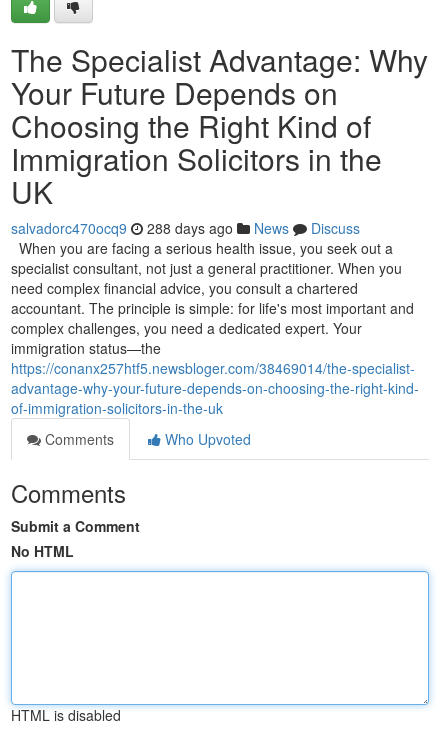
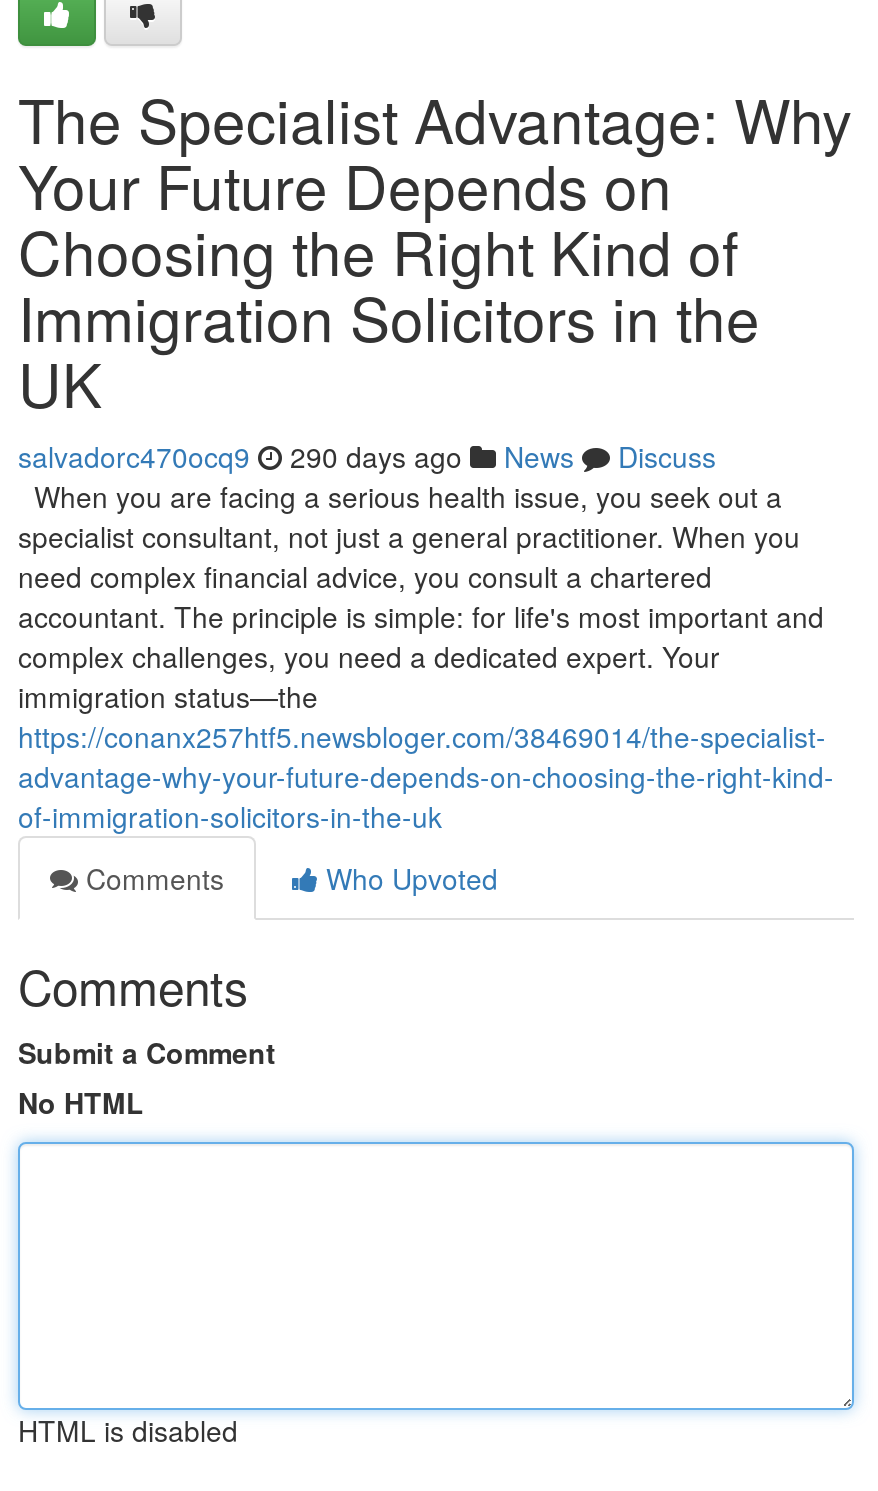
- salvadorc470ocq9 288 days ago News Discuss
+ salvadorc470ocq9 290 days ago News Discuss
